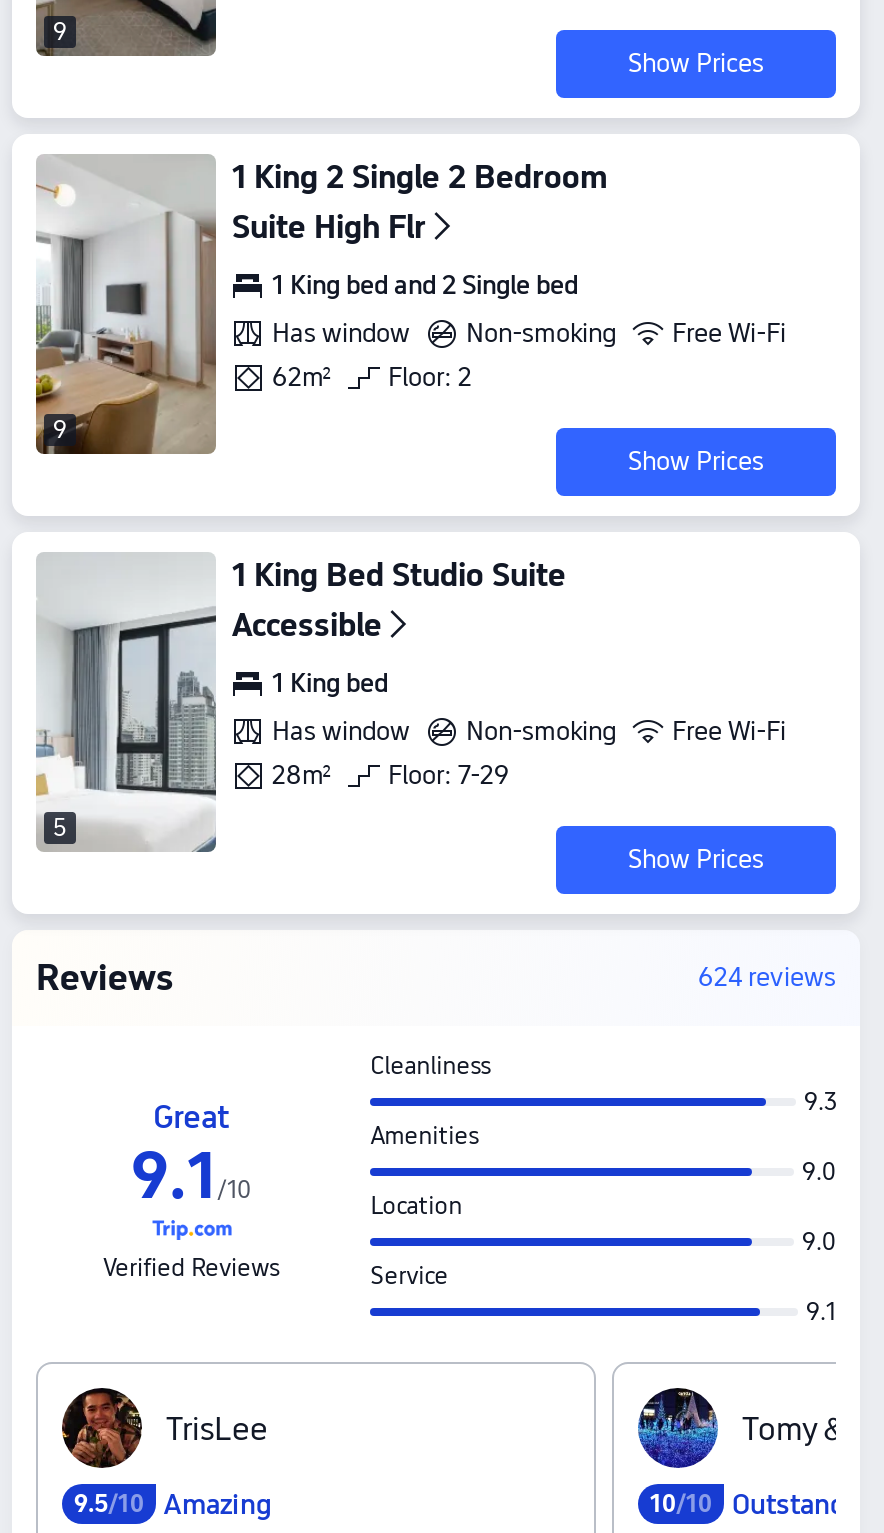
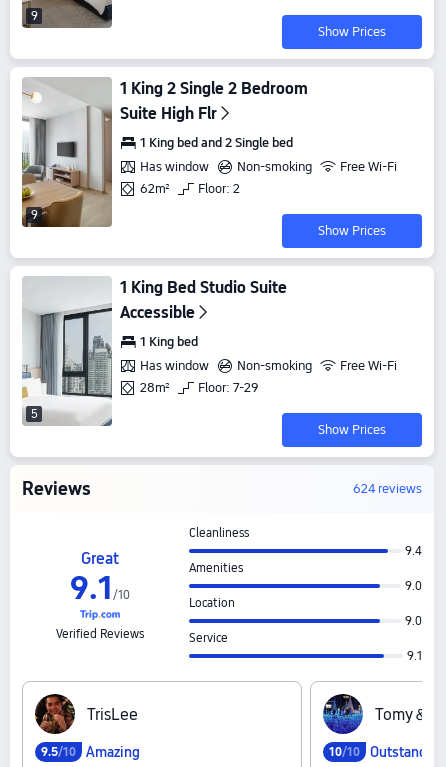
- 9.3
+ 9.4
